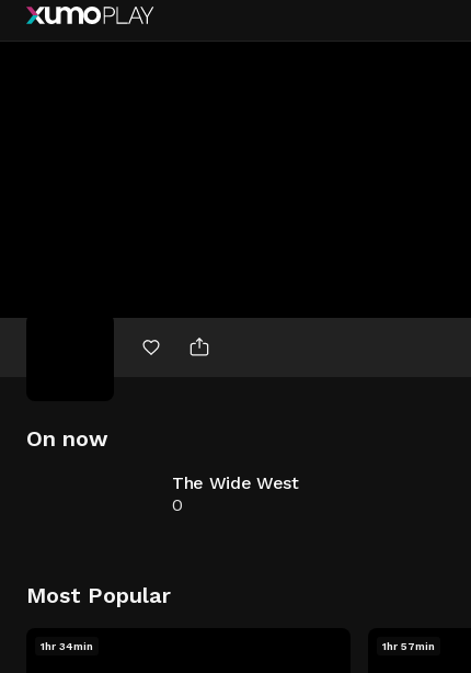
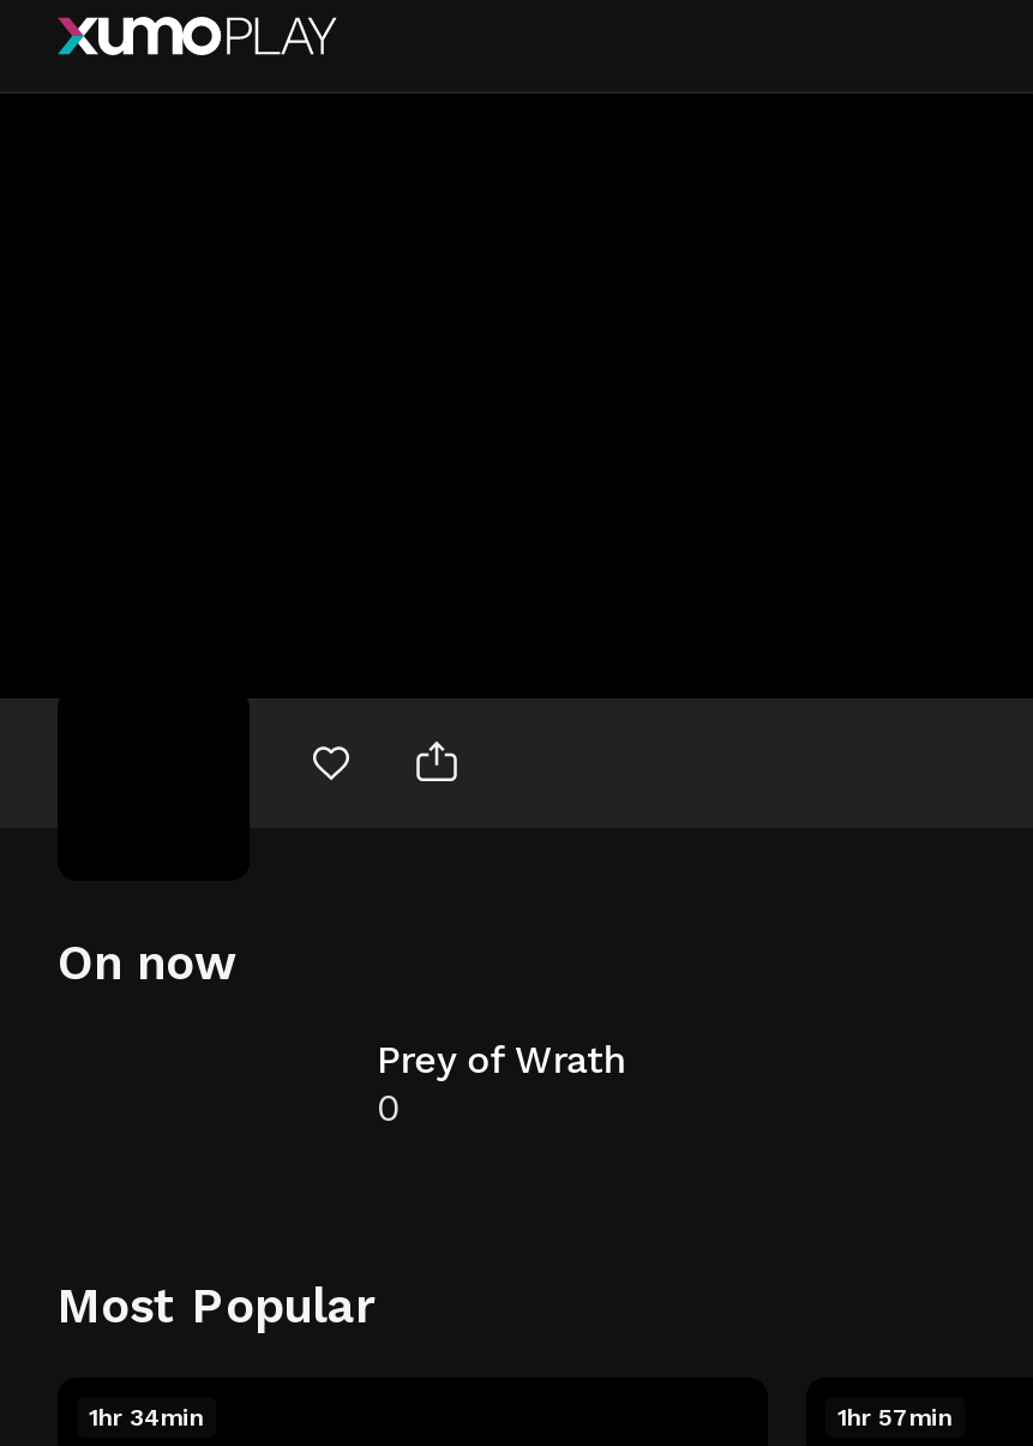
- The Wide West
+ Prey of Wrath
